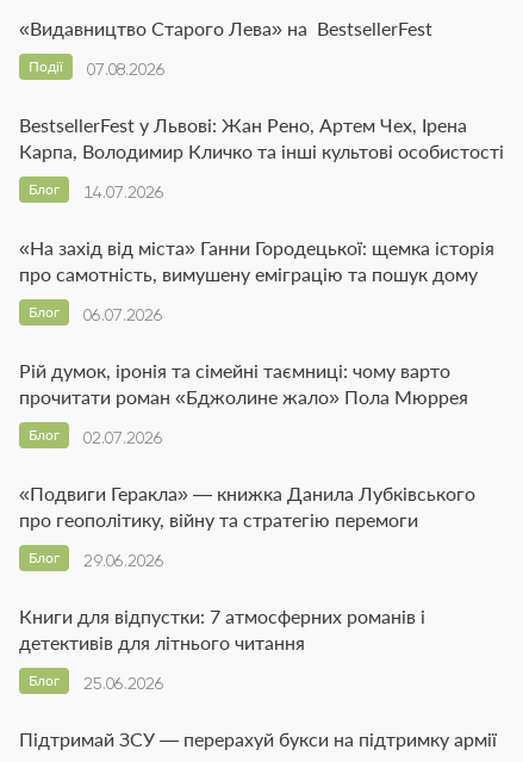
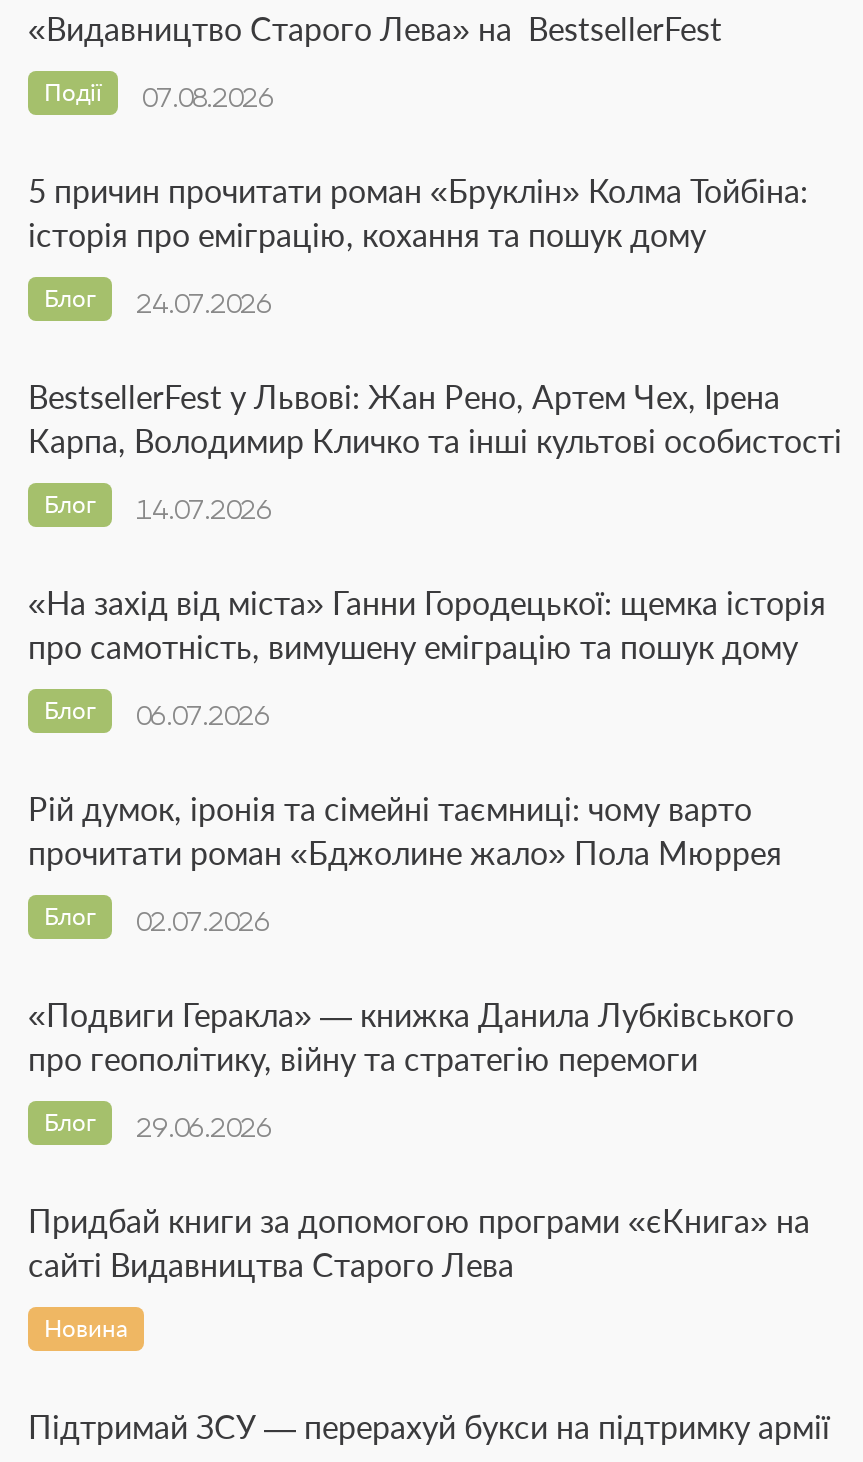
+ 5 причин прочитати роман «Бруклін» Колма Тойбіна:
+ історія про еміграцію, кохання та пошук дому
+ 24.07.2026
+ Блог

- Книги для відпустки: 7 атмосферних романів і
- детективів для літнього читання
+ Придбай книги за допомогою програми «єКнига» на
+ сайті Видавництва Старого Лева

- 25.06.2026
- Блог
+ Новина
